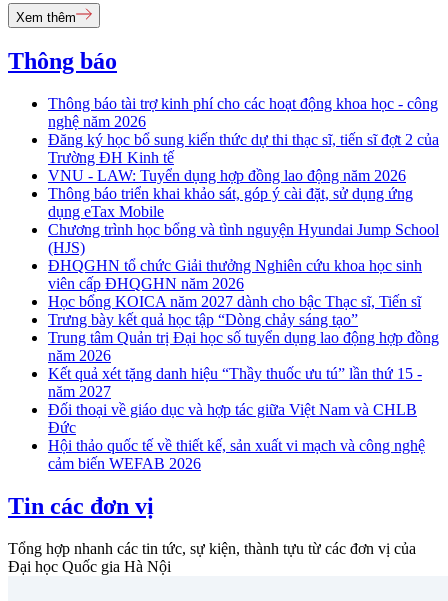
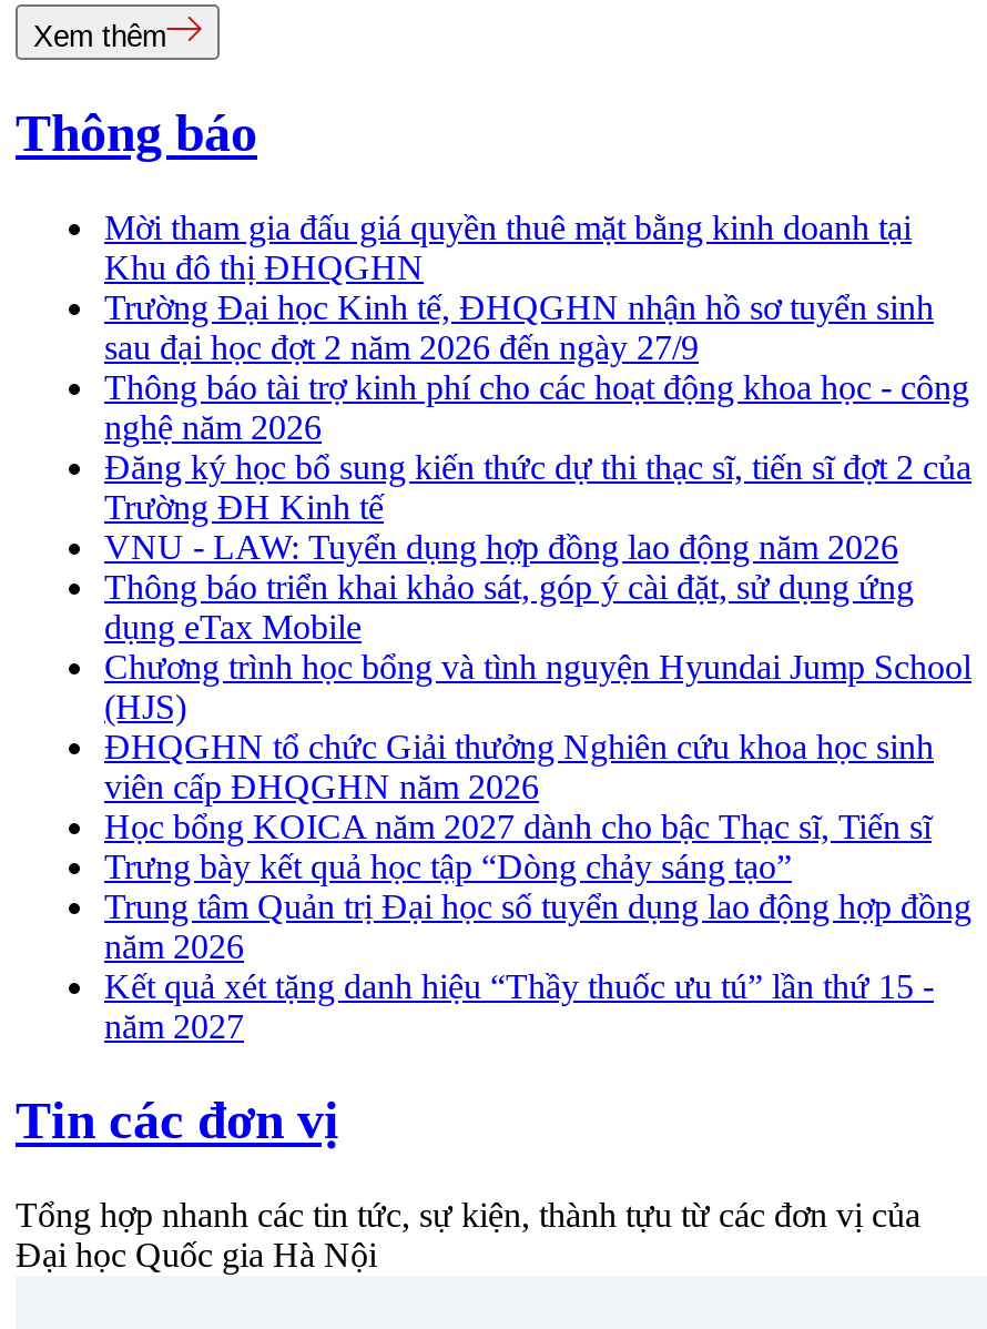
+ Mời tham gia đấu giá quyền thuê mặt bằng kinh doanh tại
+ Khu đô thị ĐHQGHN
+ Trường Đại học Kinh tế, ĐHQGHN nhận hồ sơ tuyển sinh
+ sau đại học đợt 2 năm 2026 đến ngày 27/9

moved down: Thông báo tài trợ kinh phí cho các hoạt động khoa học - công | nghệ năm 2026 | Đăng ký học bổ sung kiến thức dự thi thạc sĩ, tiến sĩ đợt 2 của | ... | Kết quả xét tặng danh hiệu “Thầy thuốc ưu tú” lần thứ 15 - | năm 2027

- Đối thoại về giáo dục và hợp tác giữa Việt Nam và CHLB
- Đức
- Hội thảo quốc tế về thiết kế, sản xuất vi mạch và công nghệ
- cảm biến WEFAB 2026
